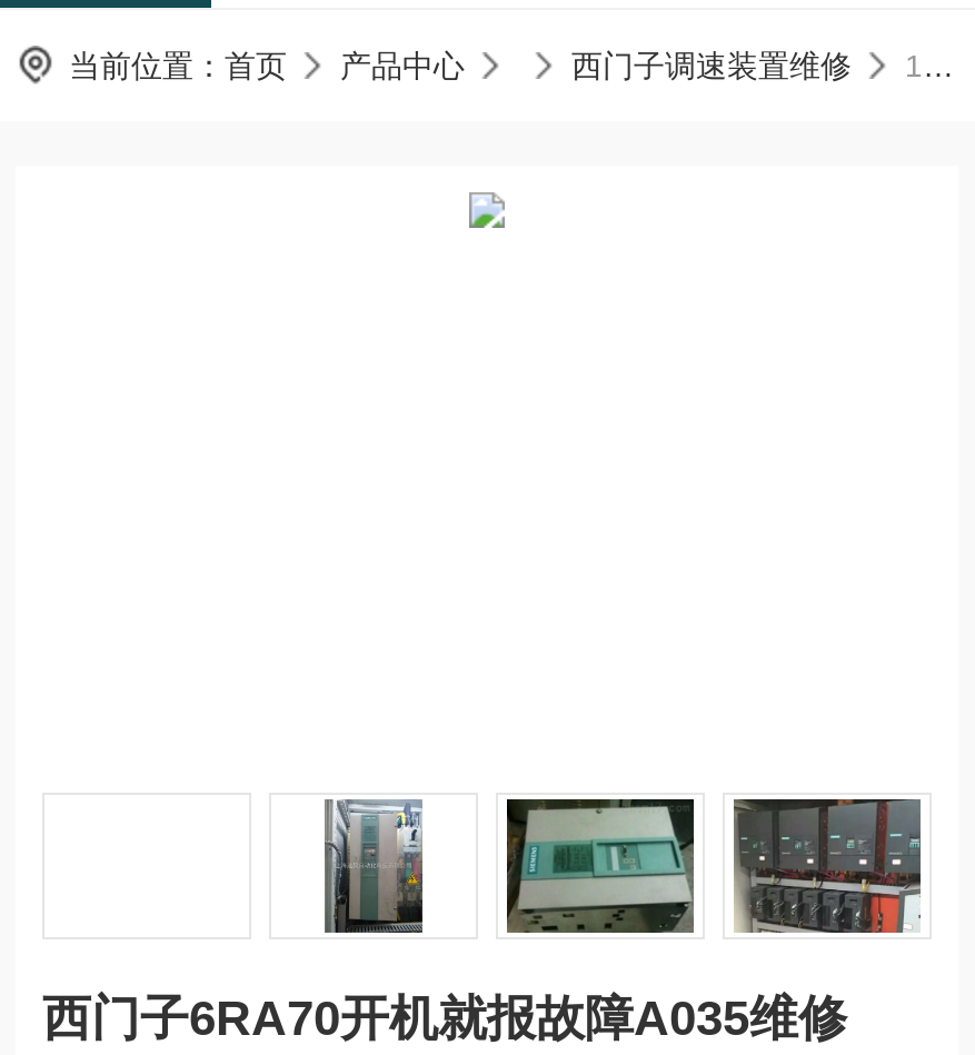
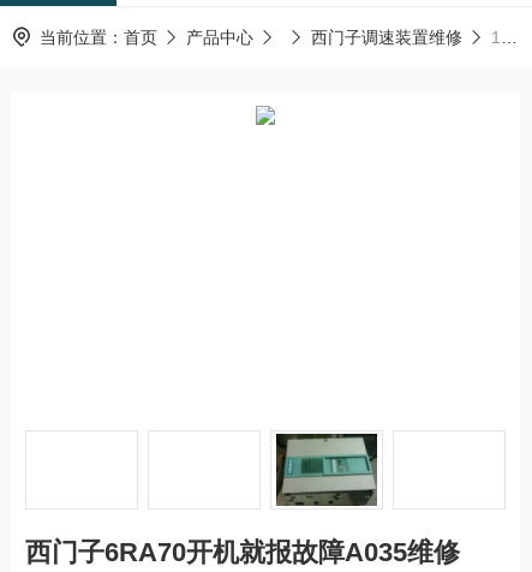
- [image]

- [image]
